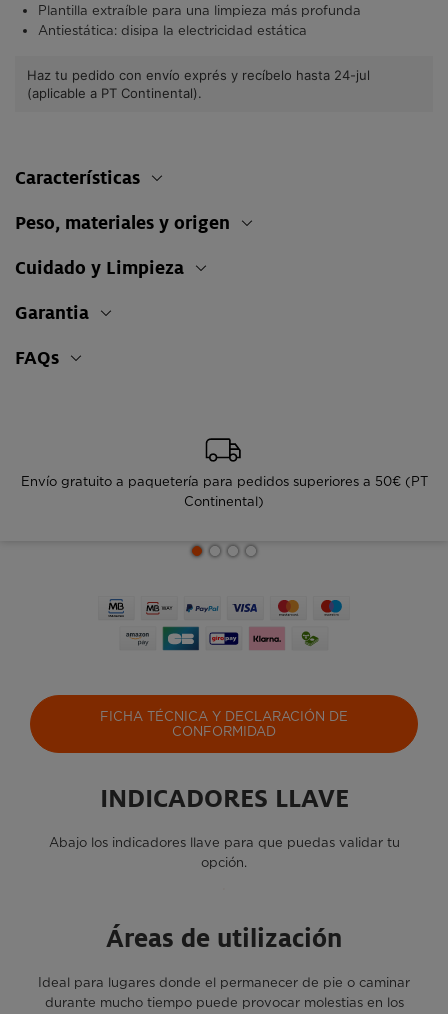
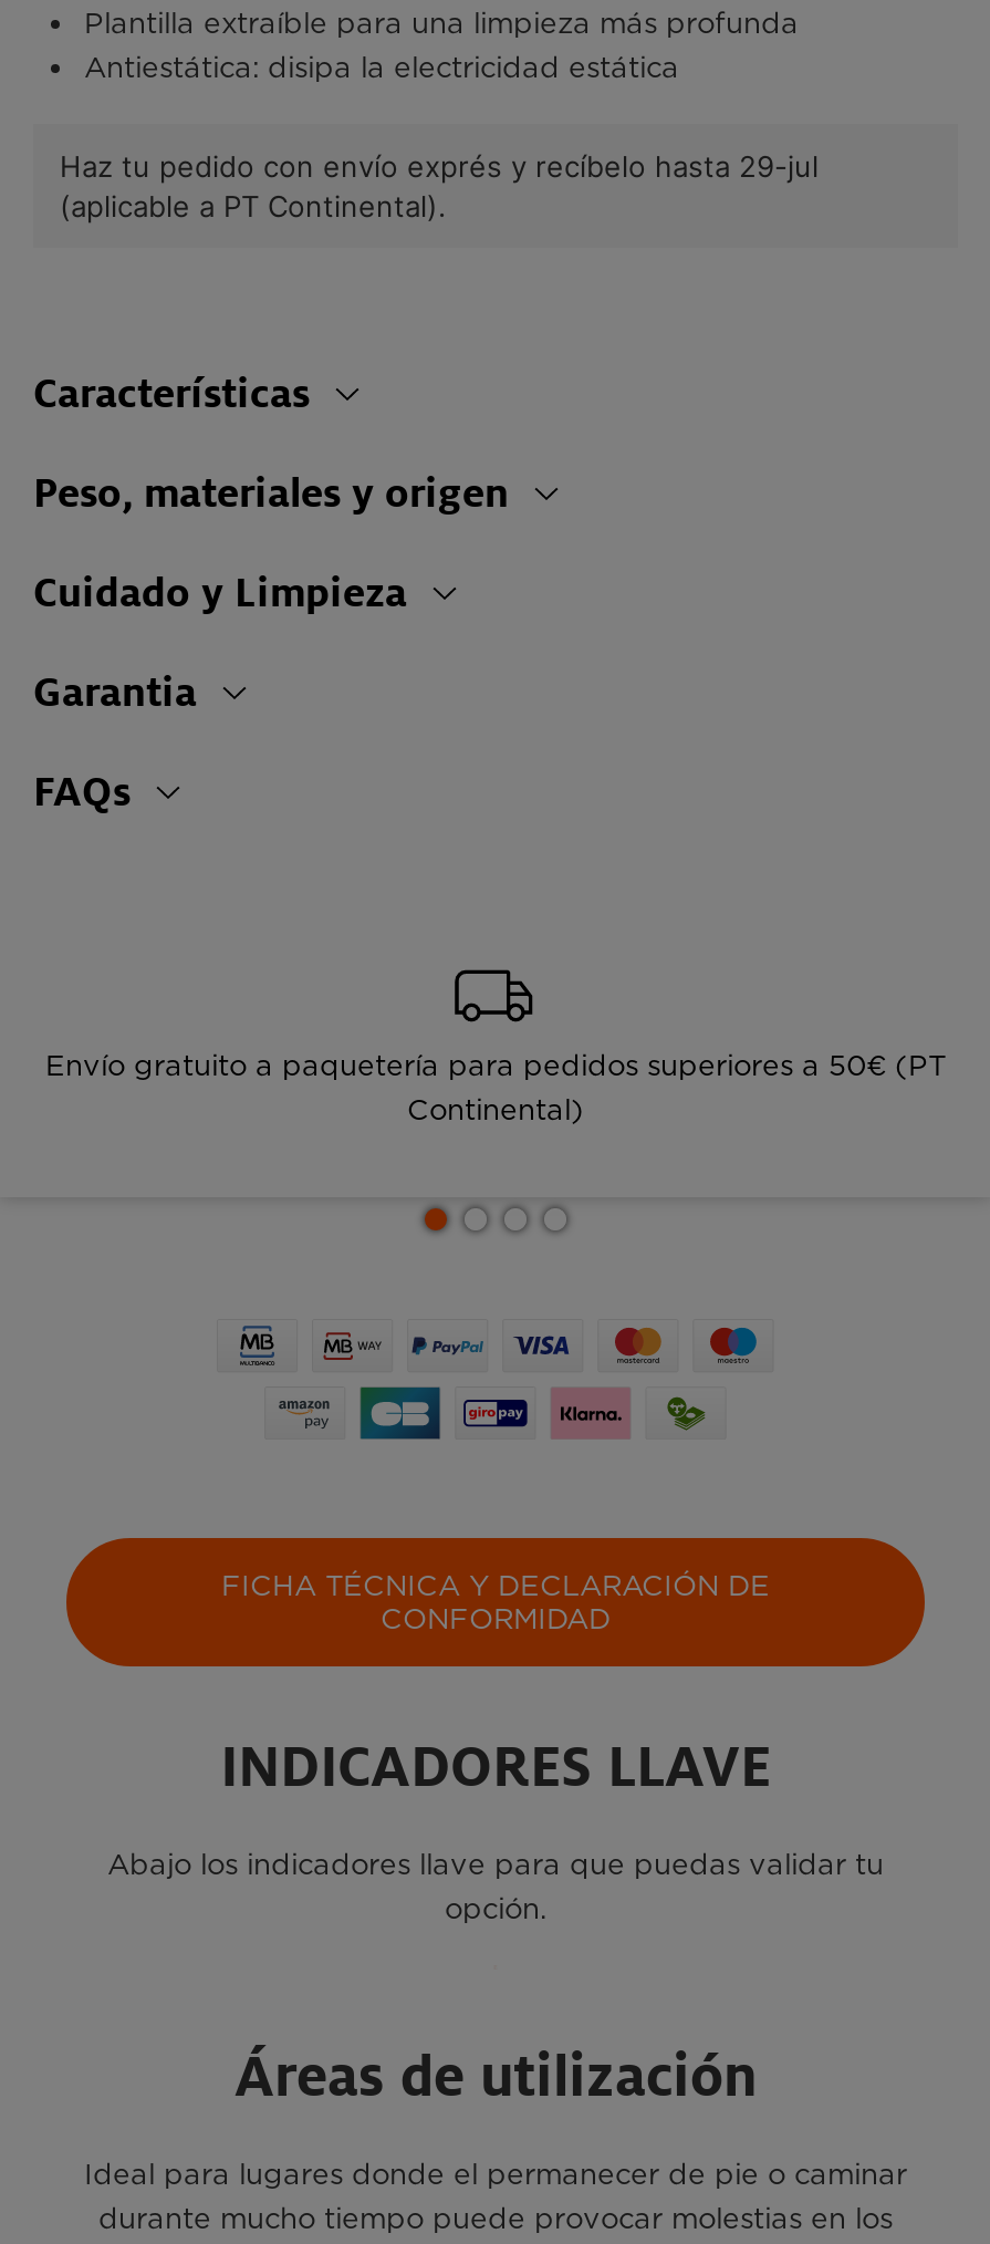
- Haz tu pedido con envío exprés y recíbelo hasta 24-jul
+ Haz tu pedido con envío exprés y recíbelo hasta 29-jul
